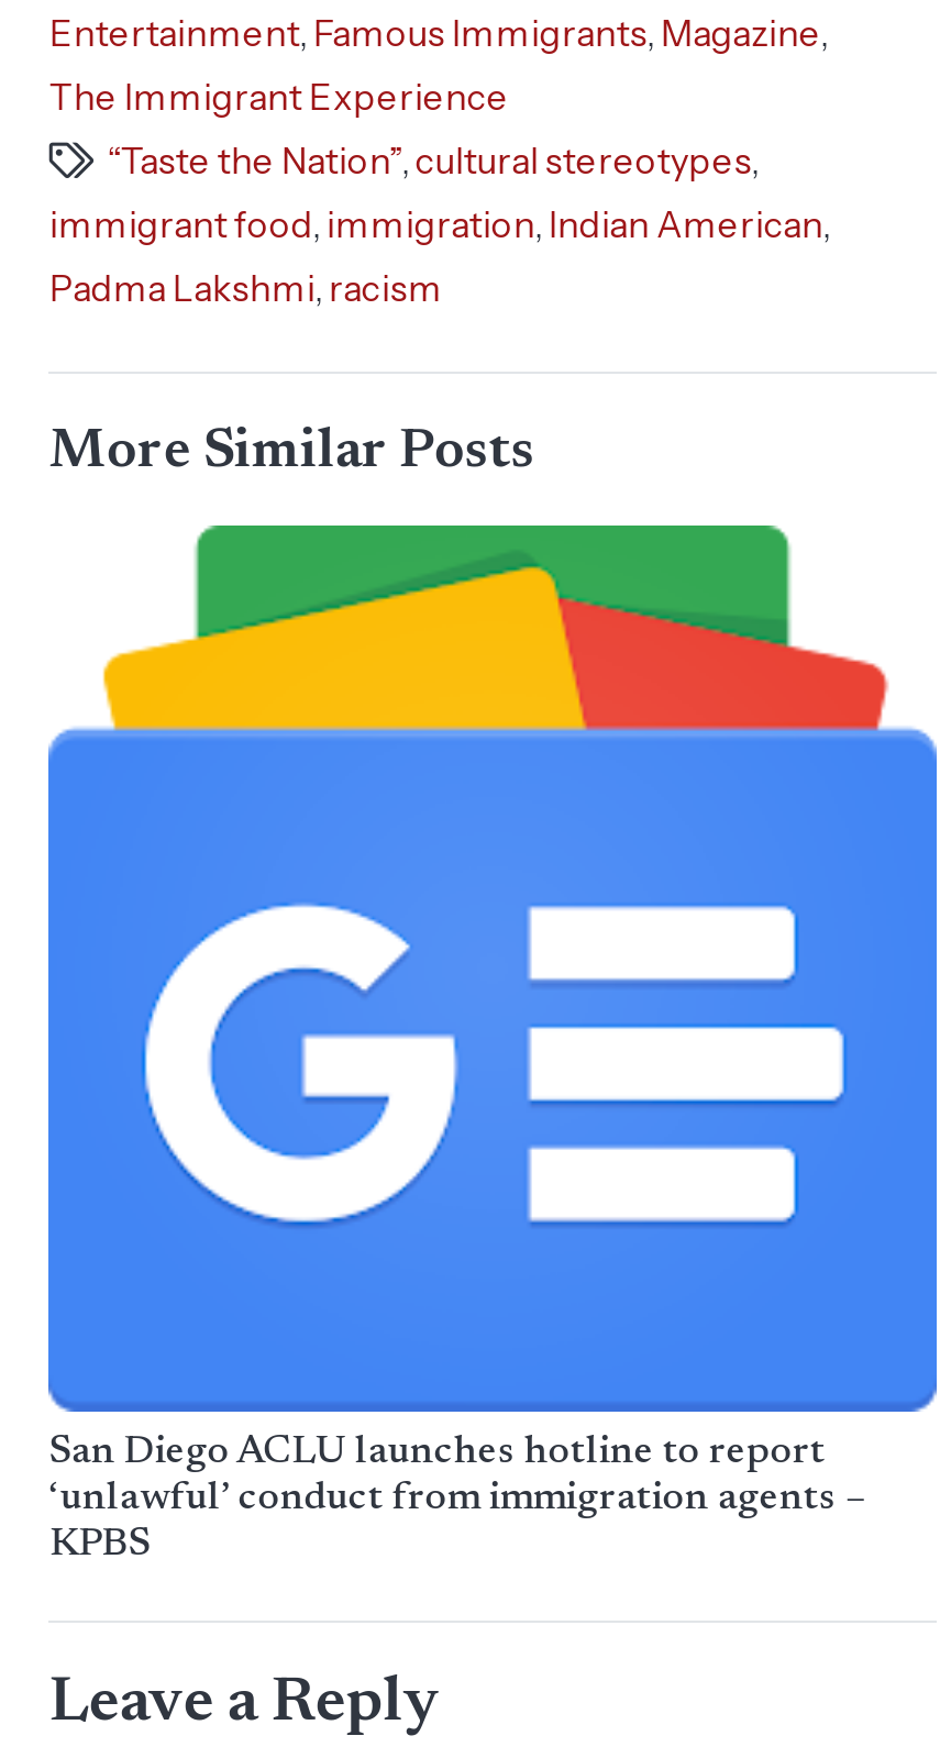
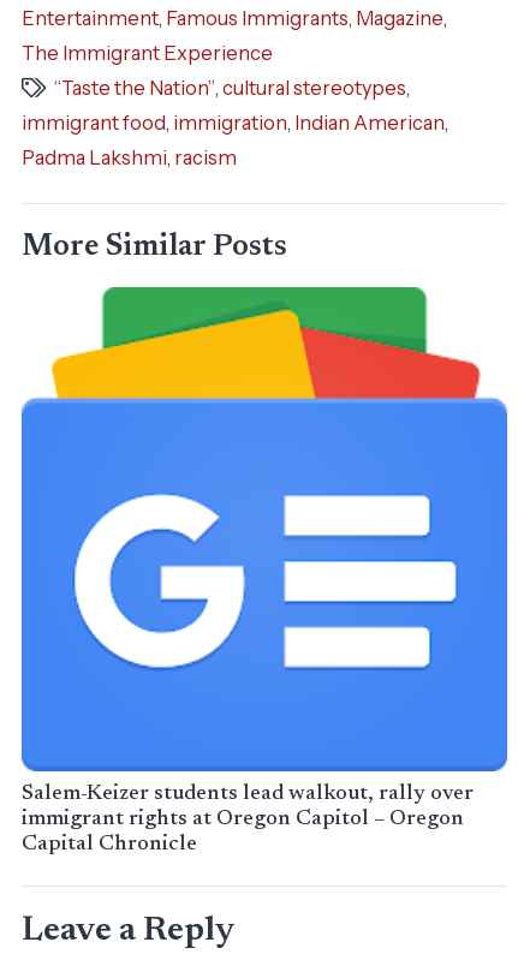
- San Diego ACLU launches hotline to report
- ‘unlawful’ conduct from immigration agents –
- KPBS
+ Salem-Keizer students lead walkout, rally over
+ immigrant rights at Oregon Capitol – Oregon
+ Capital Chronicle
